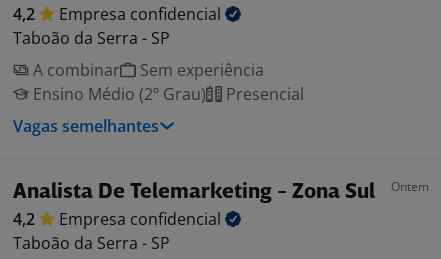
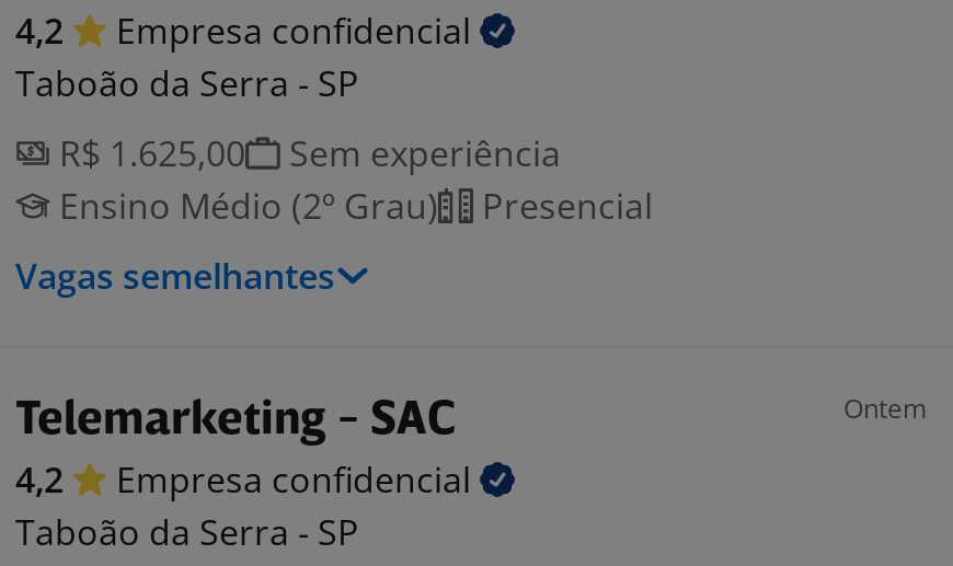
- A combinar
+ R$ 1.625,00

- Analista De Telemarketing - Zona Sul
+ Telemarketing - SAC
